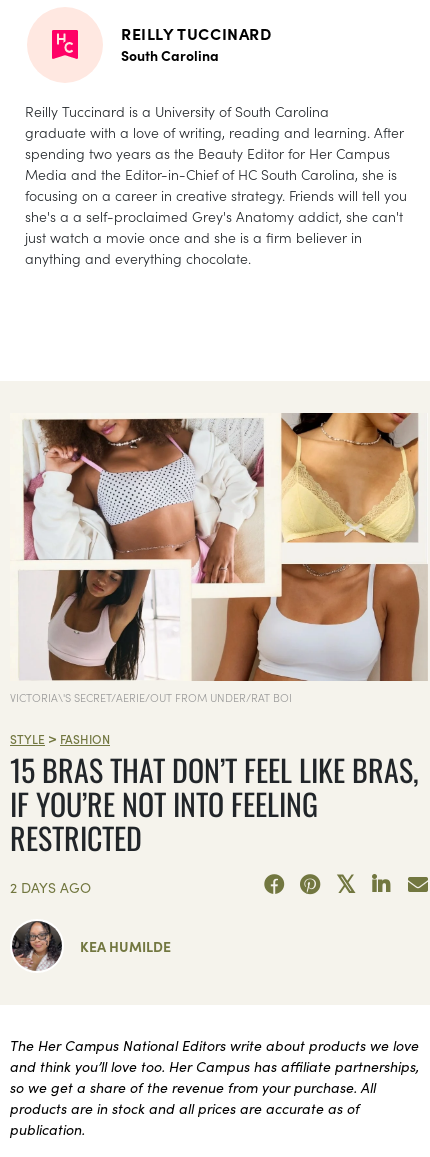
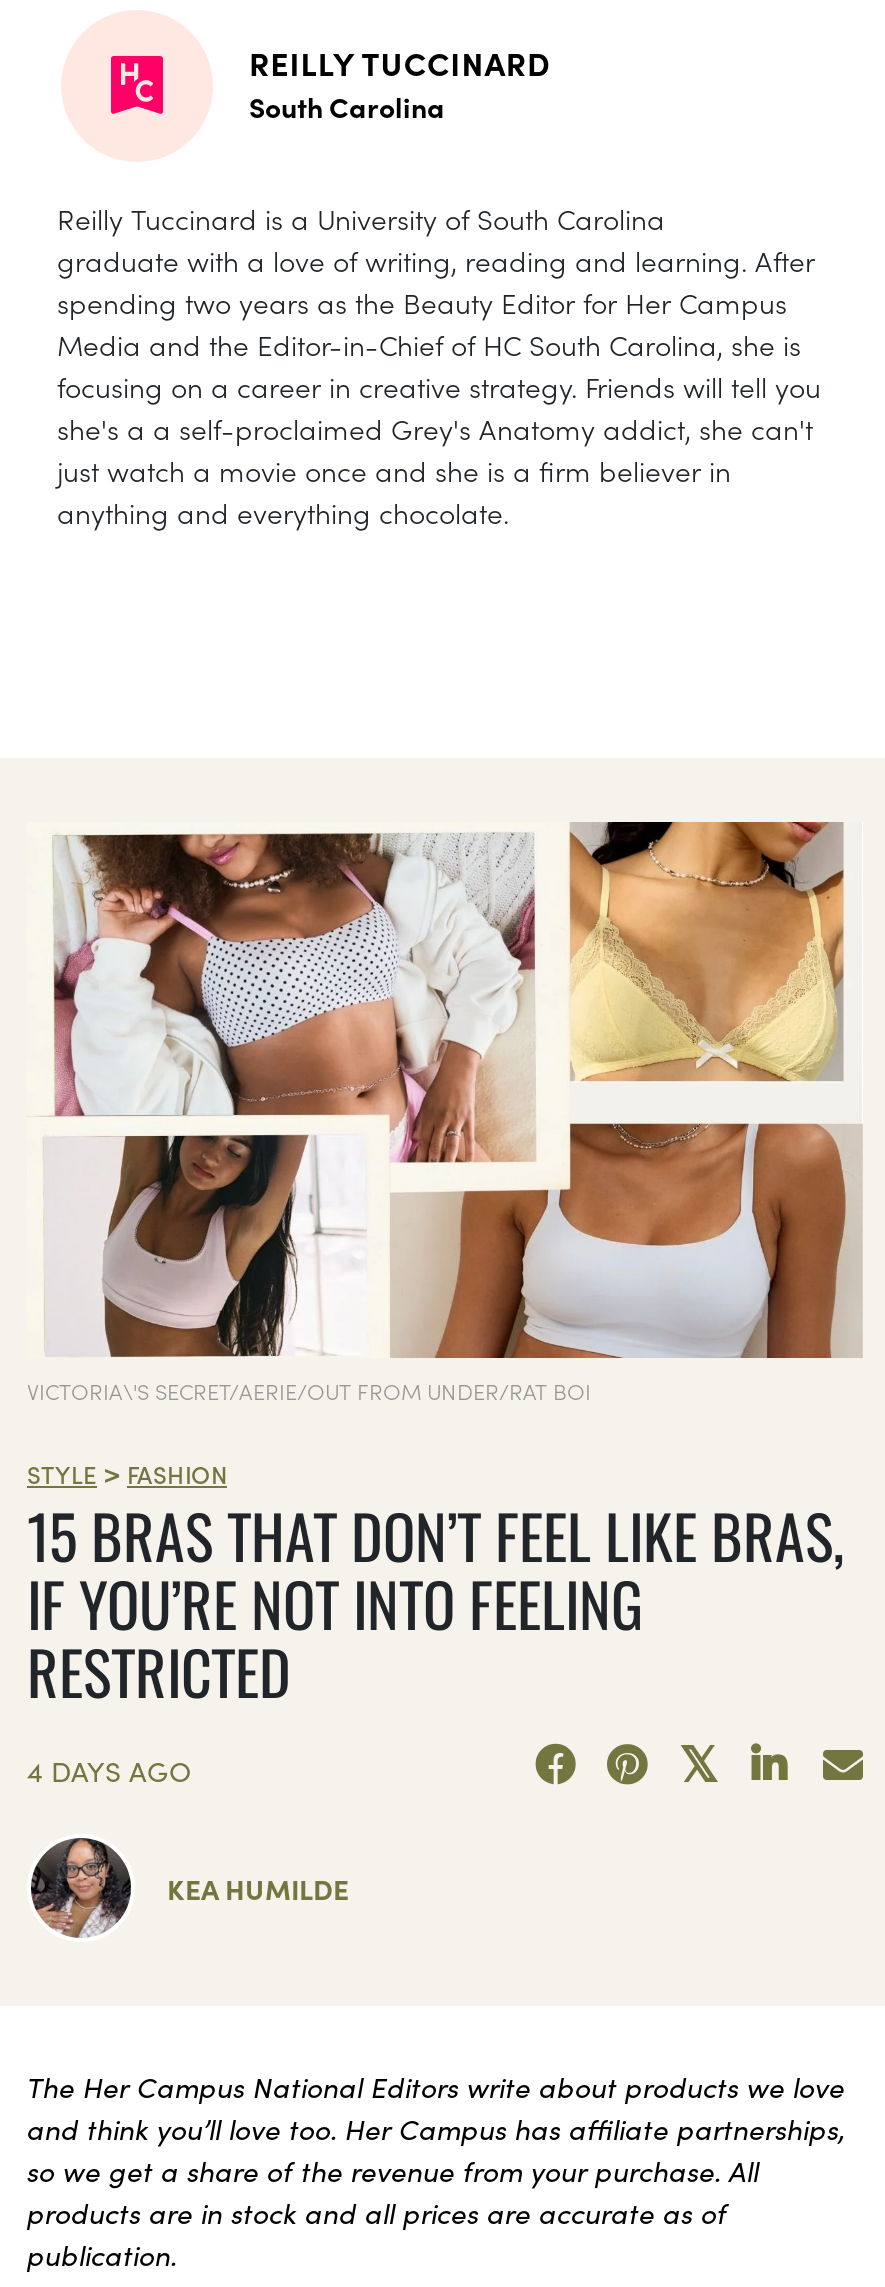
- 2 DAYS AGO
+ 4 DAYS AGO
